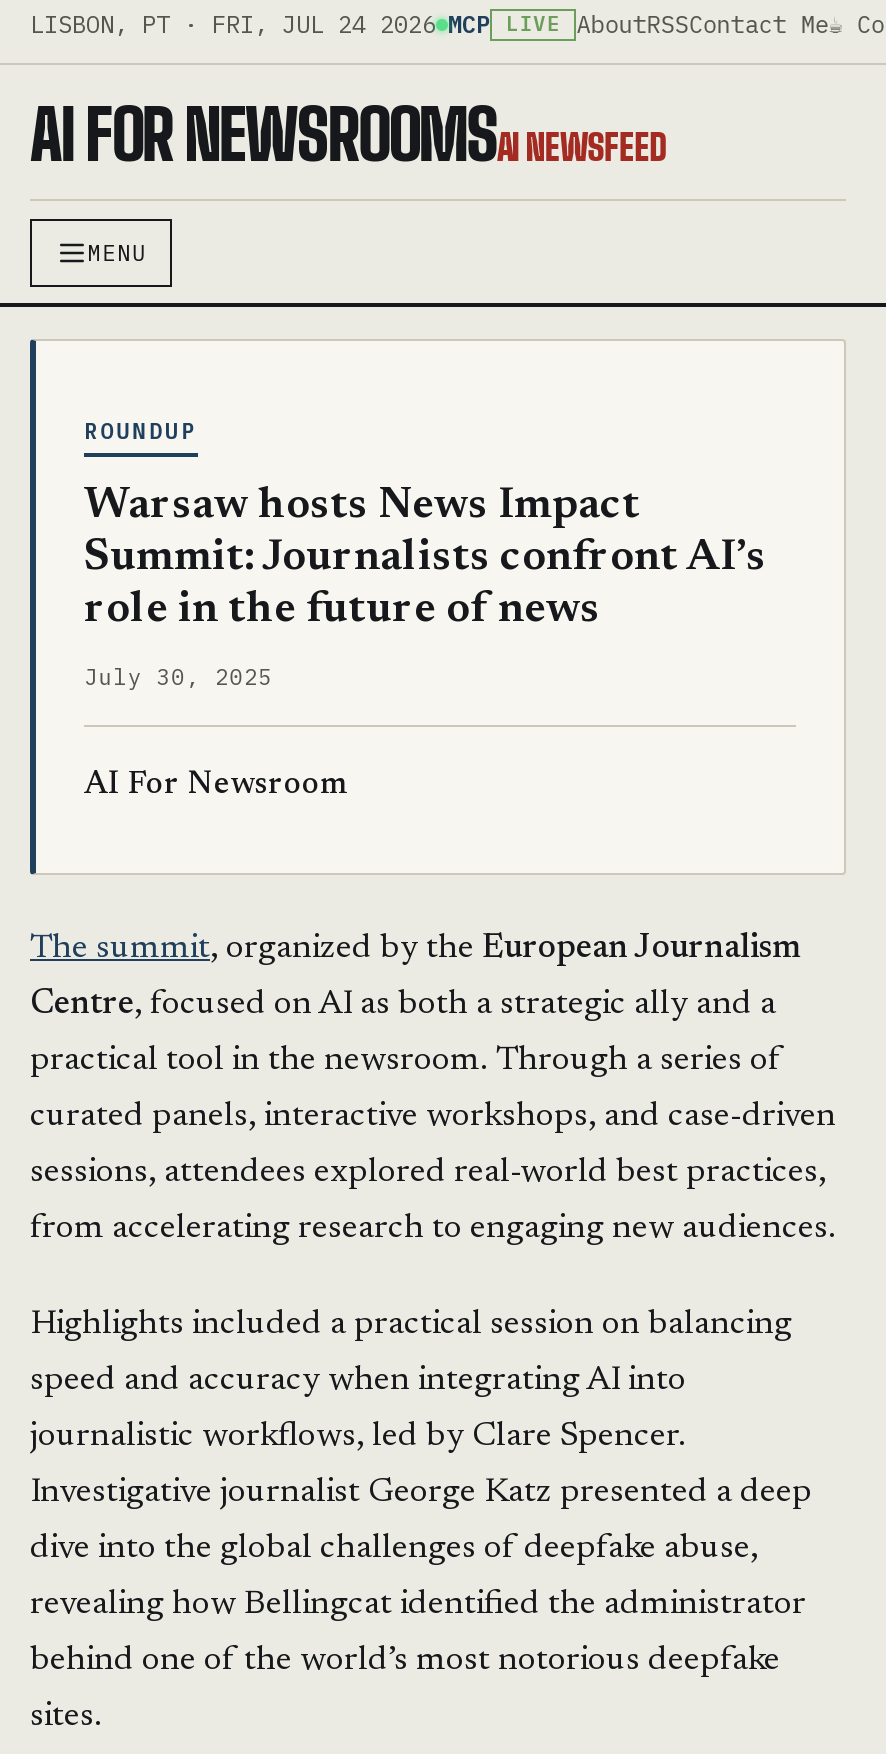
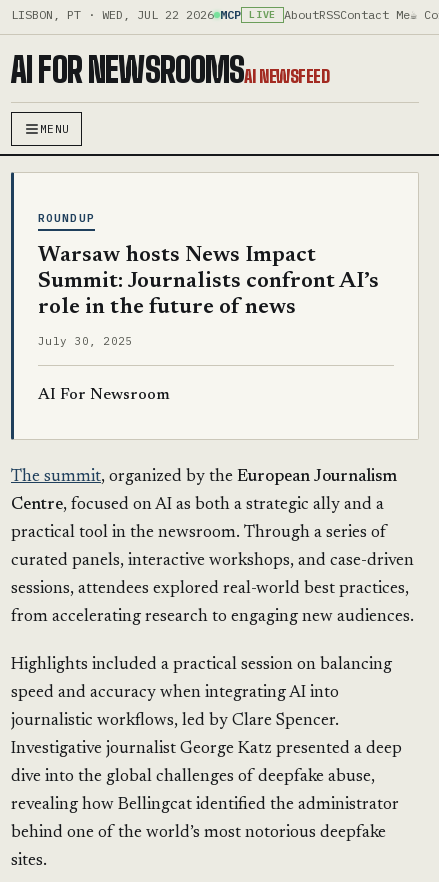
- LISBON, PT · FRI, JUL 24 2026 MCP
+ LISBON, PT · WED, JUL 22 2026 MCP
